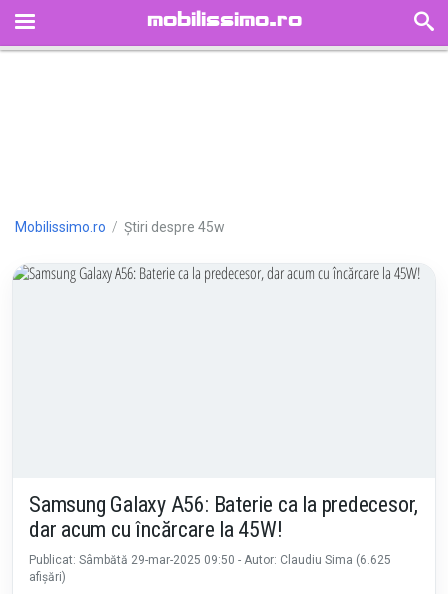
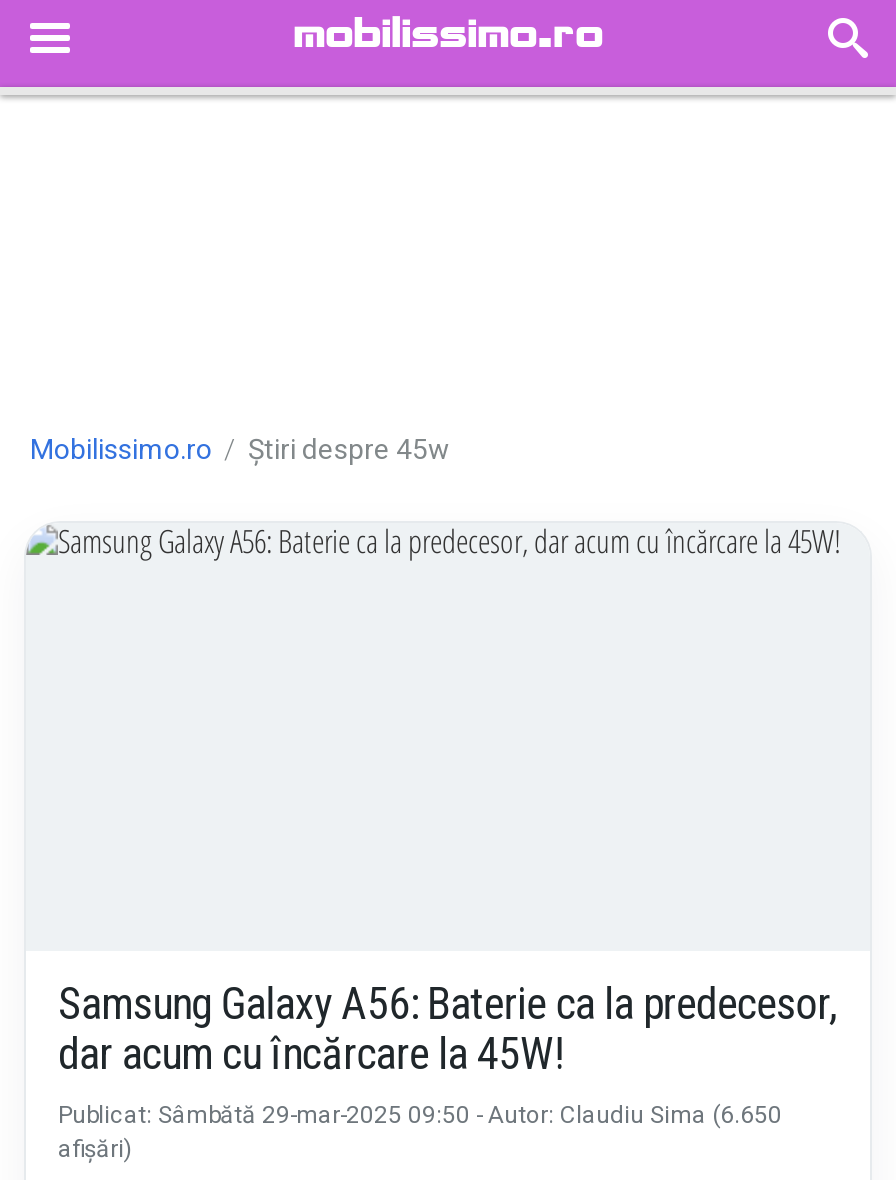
- Publicat: Sâmbătă 29-mar-2025 09:50 - Autor: Claudiu Sima (6.625
+ Publicat: Sâmbătă 29-mar-2025 09:50 - Autor: Claudiu Sima (6.650
